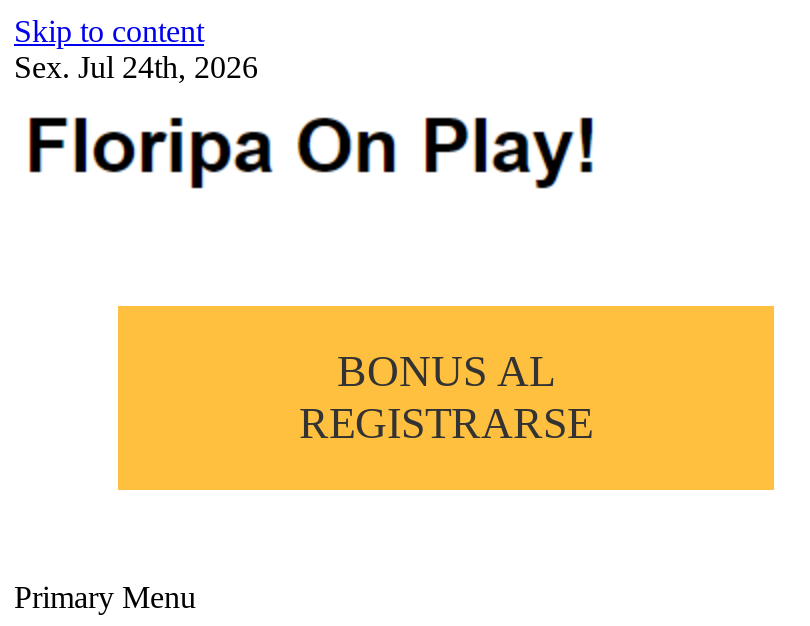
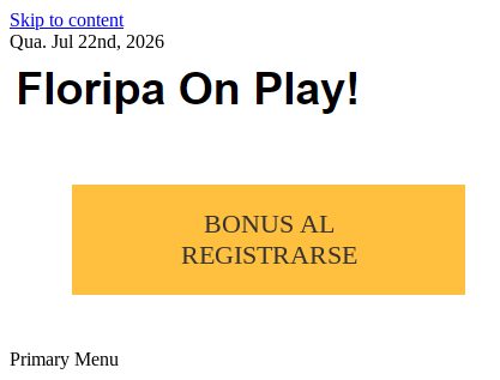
- Sex. Jul 24th, 2026
+ Qua. Jul 22nd, 2026
